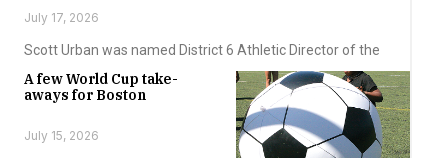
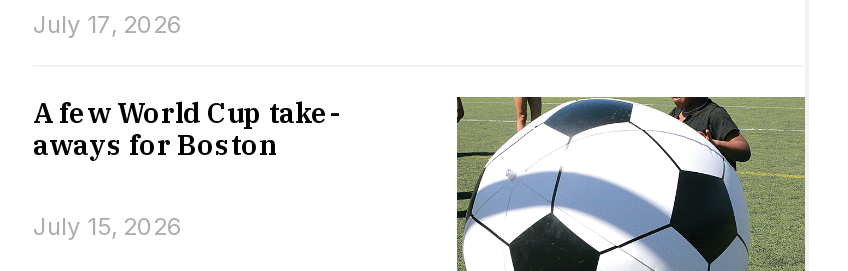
- Scott Urban was named District 6 Athletic Director of the
